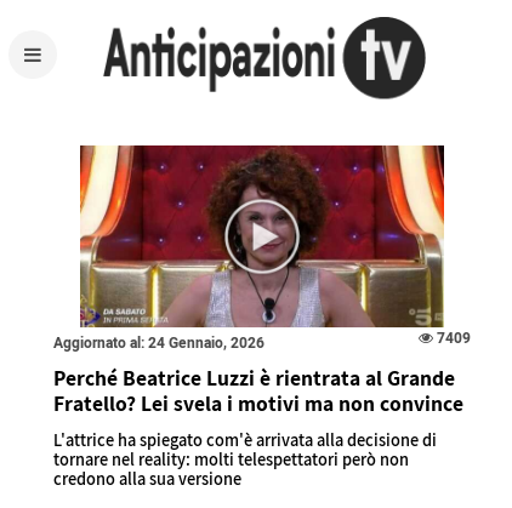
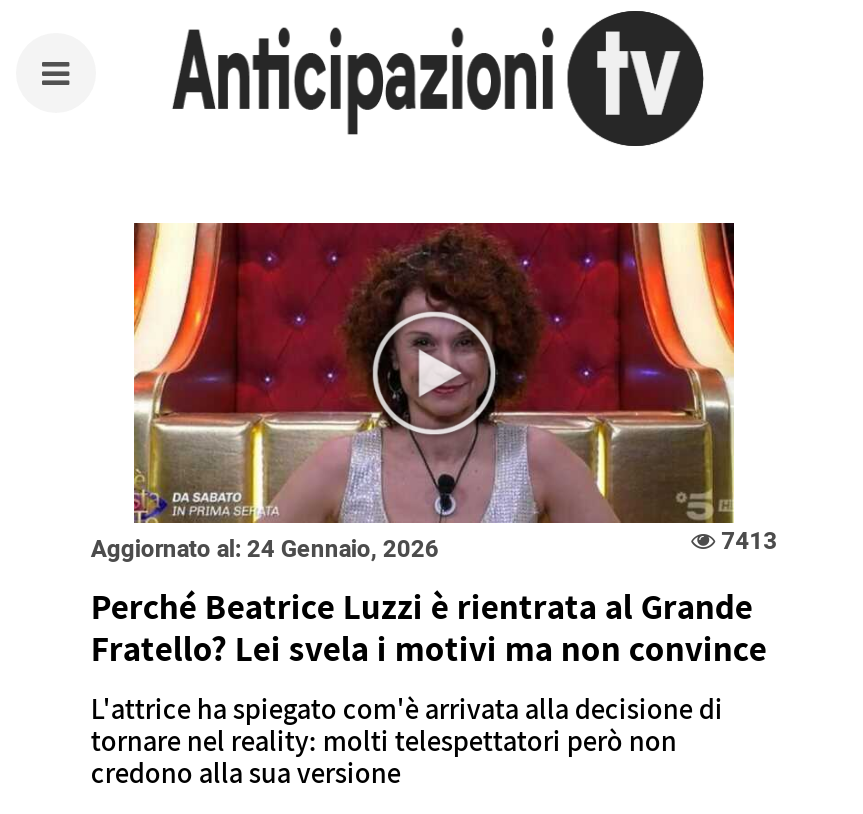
- 7409
+ 7413
